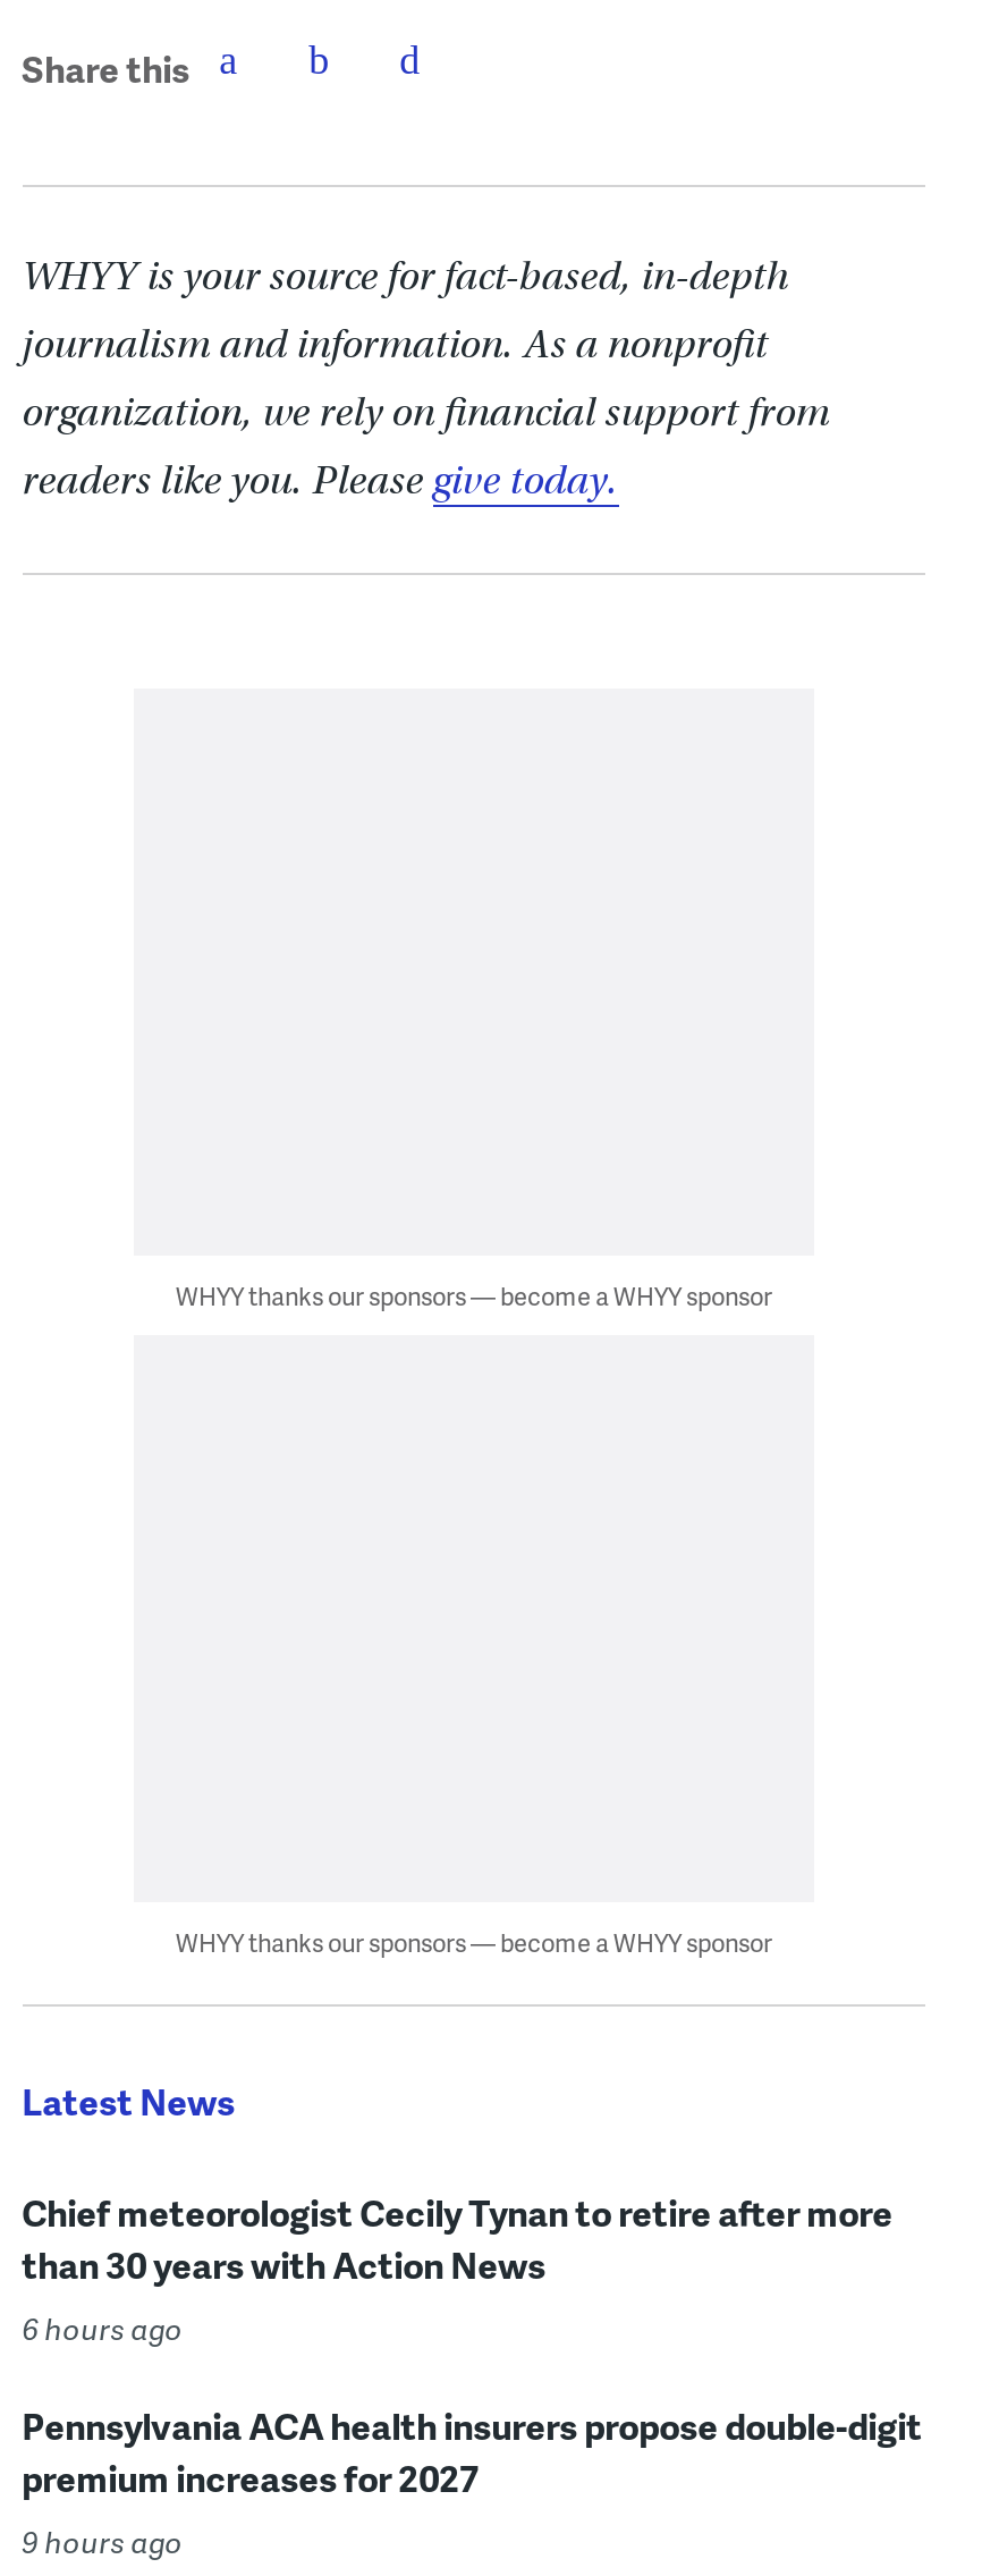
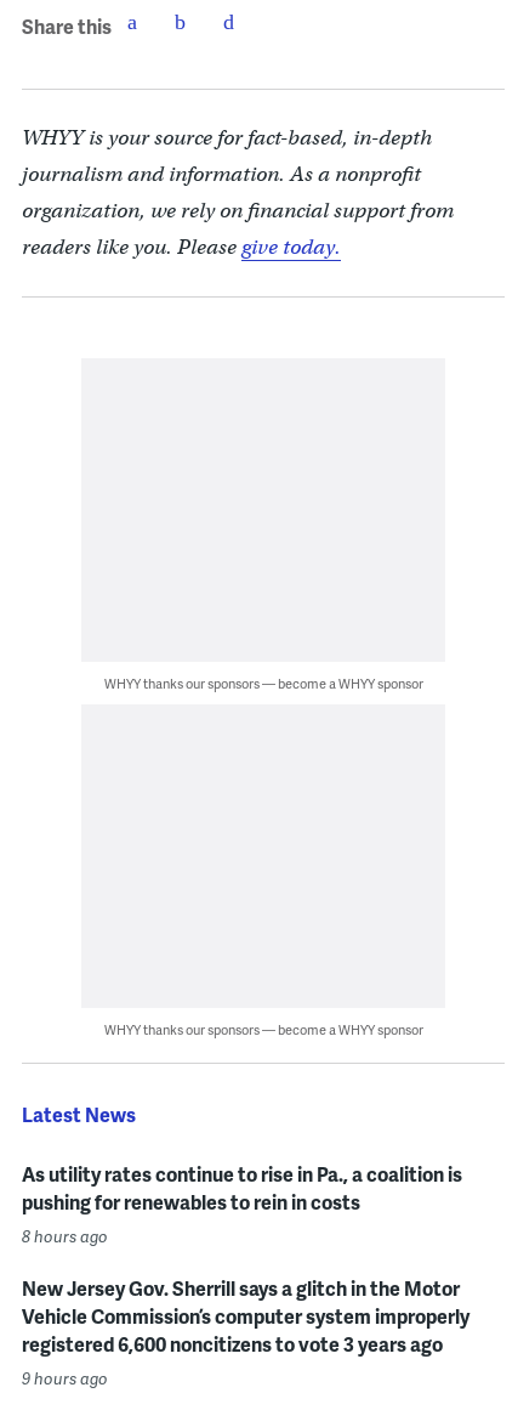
- Chief meteorologist Cecily Tynan to retire after more
- than 30 years with Action News
- 6 hours ago
+ As utility rates continue to rise in Pa., a coalition is
+ pushing for renewables to rein in costs
+ 8 hours ago

- Pennsylvania ACA health insurers propose double-digit
- premium increases for 2027
+ New Jersey Gov. Sherrill says a glitch in the Motor
+ Vehicle Commission’s computer system improperly
+ registered 6,600 noncitizens to vote 3 years ago
